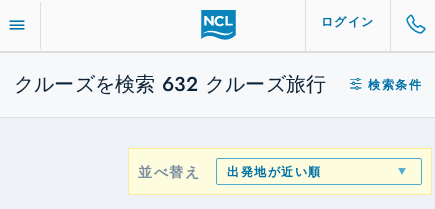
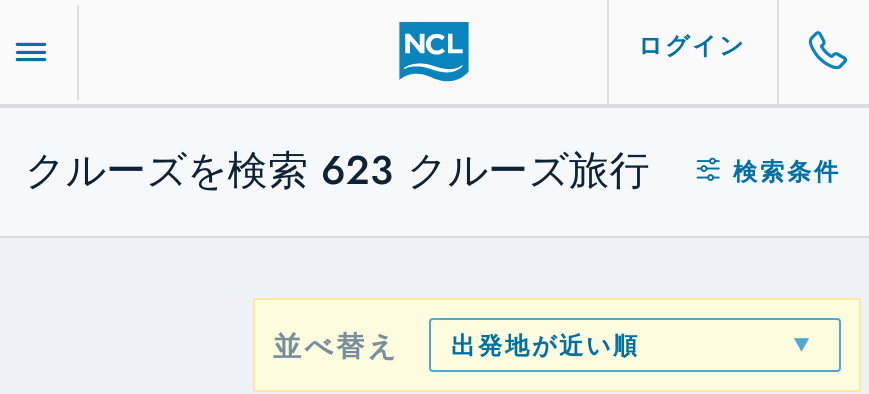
- クルーズを検索632クルーズ旅行
+ クルーズを検索623クルーズ旅行
